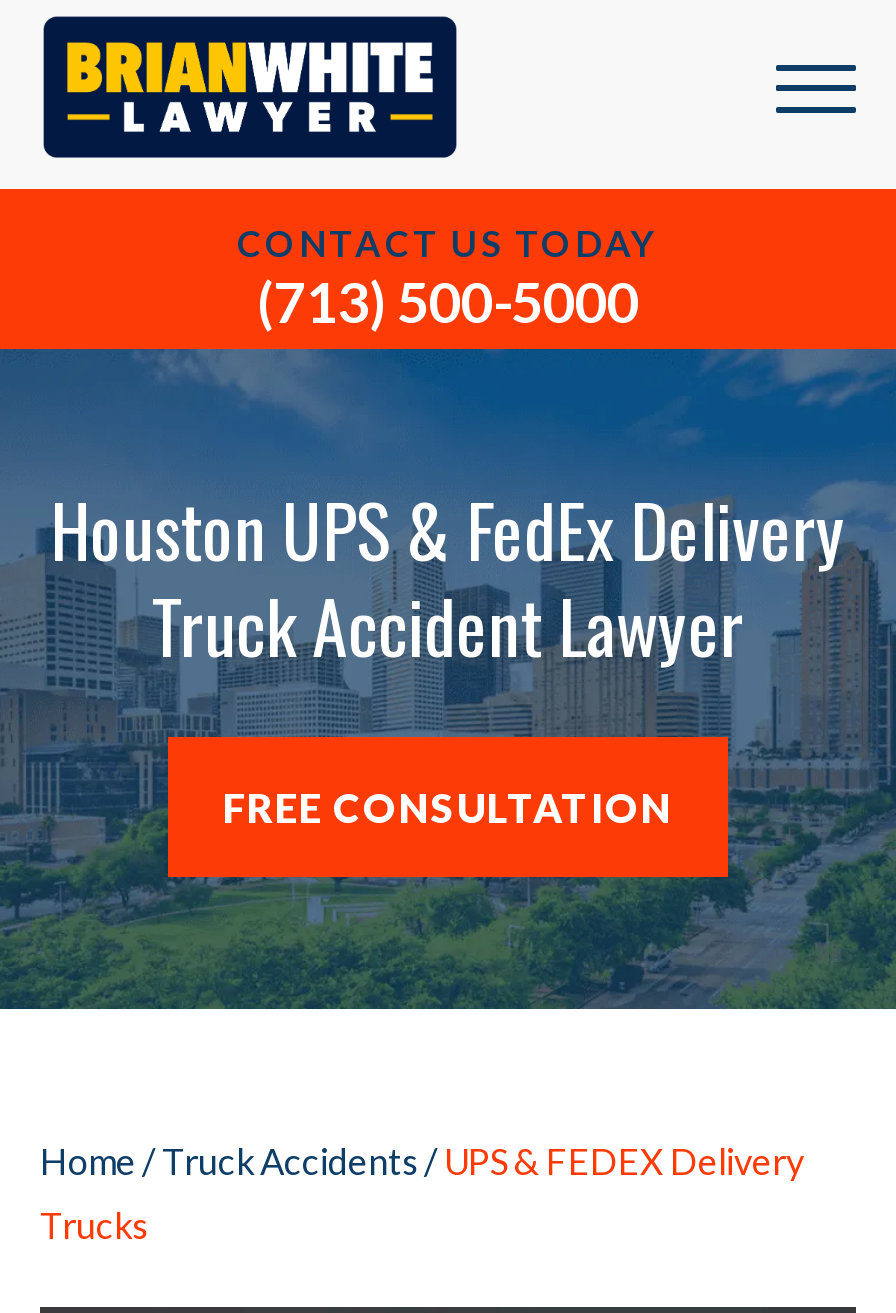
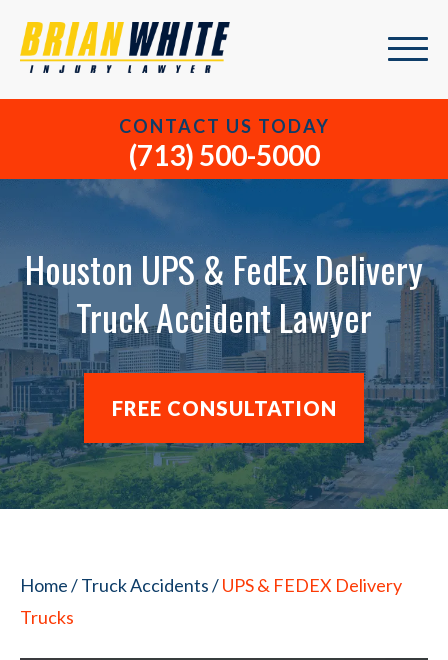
- [image]
+ [image]
